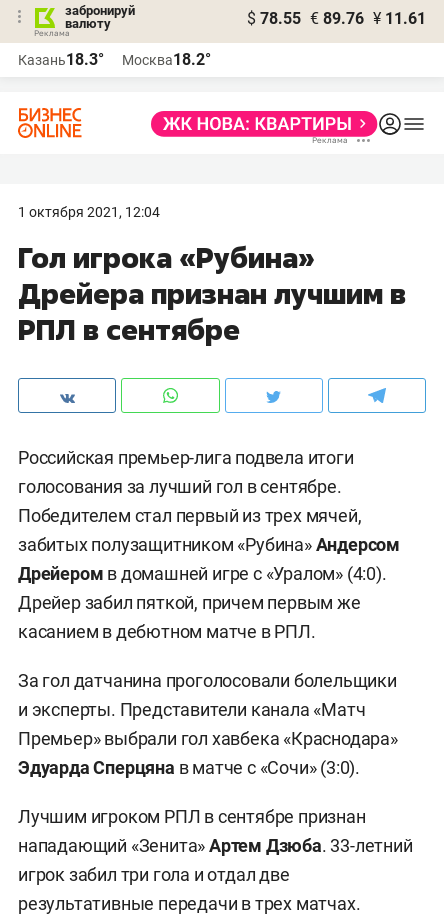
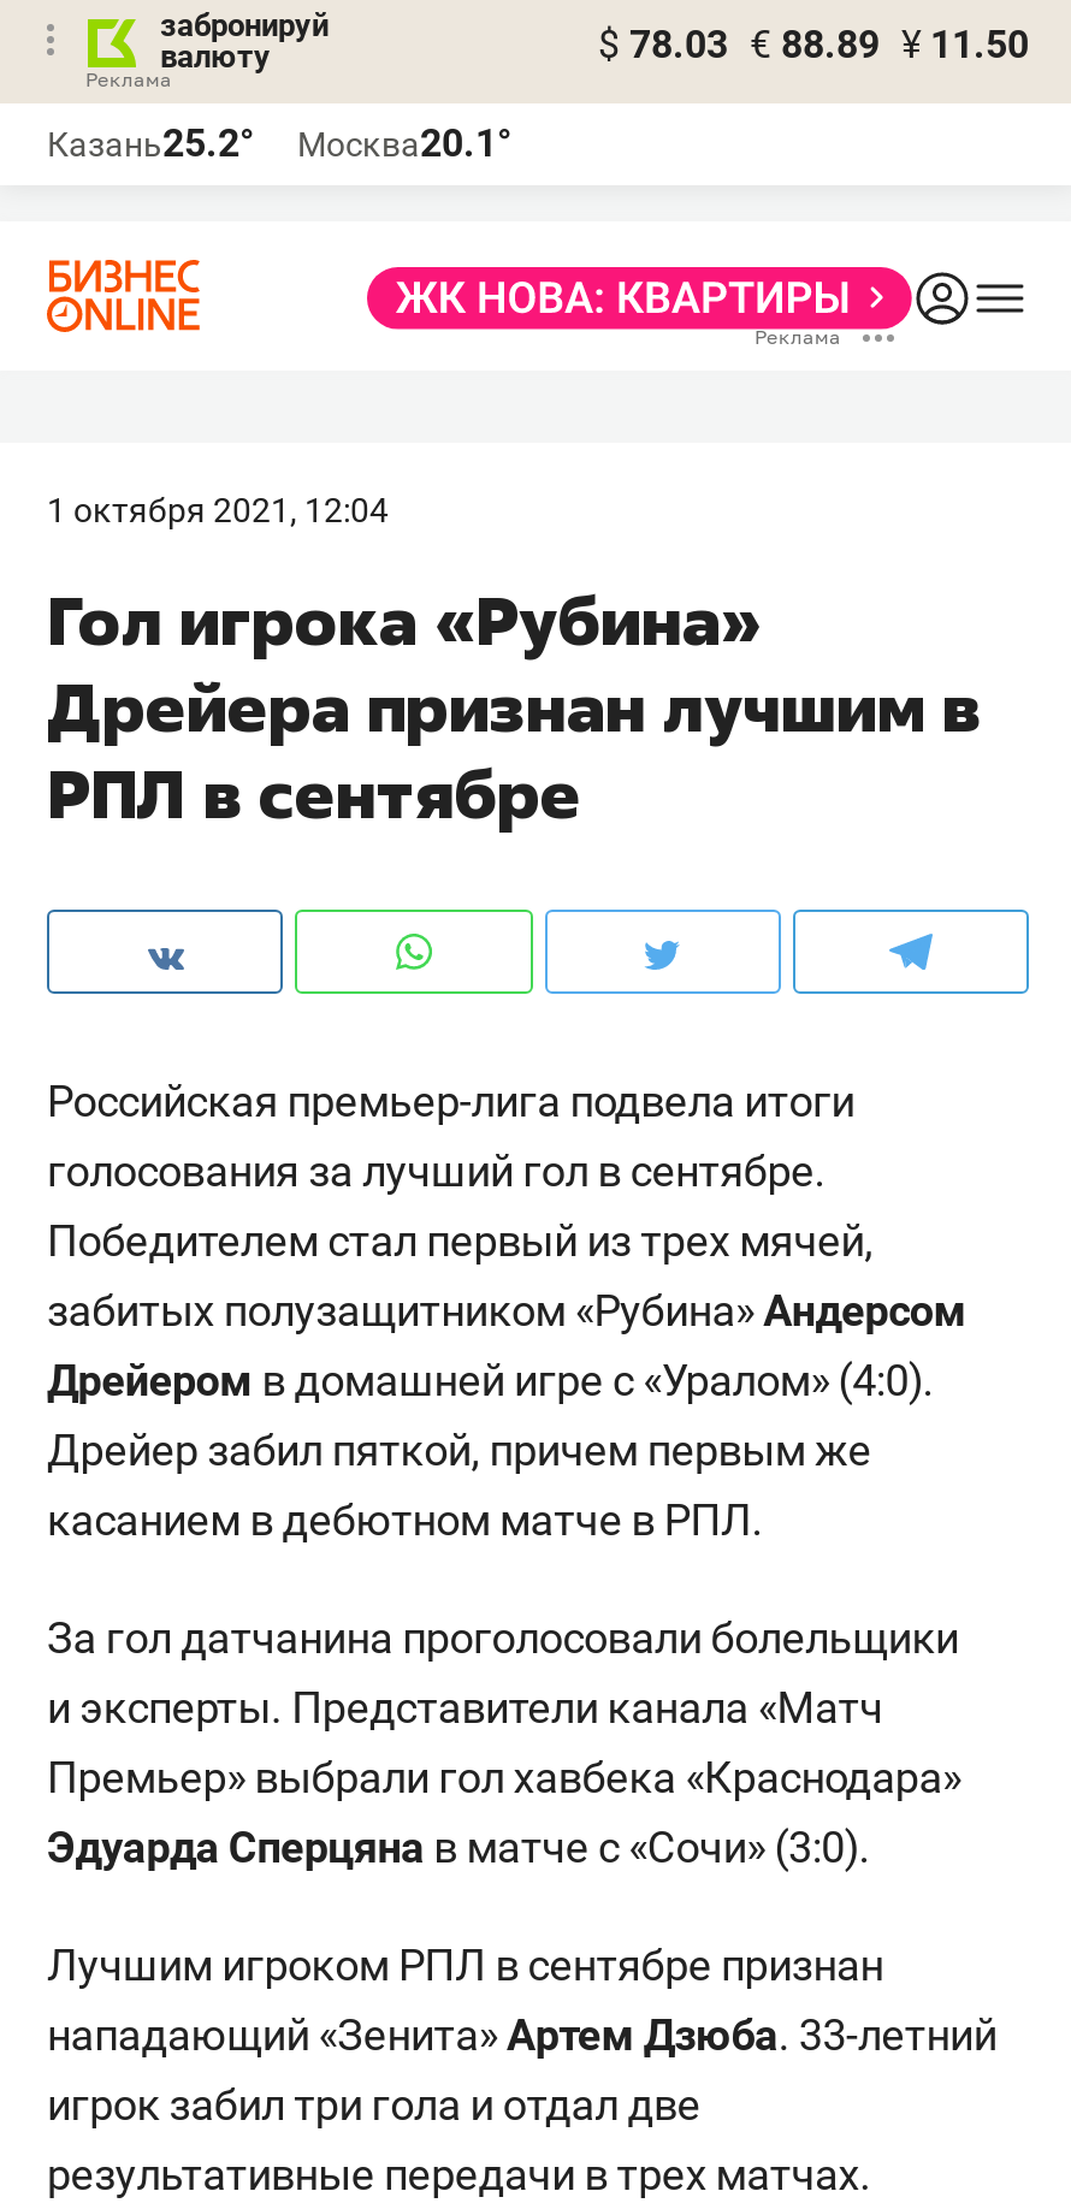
- $ 78.55 € 89.76 ¥ 11.61
+ $ 78.03 € 88.89 ¥ 11.50

- Казань18.3°
+ Казань25.2°

- Москва18.2°
+ Москва20.1°
